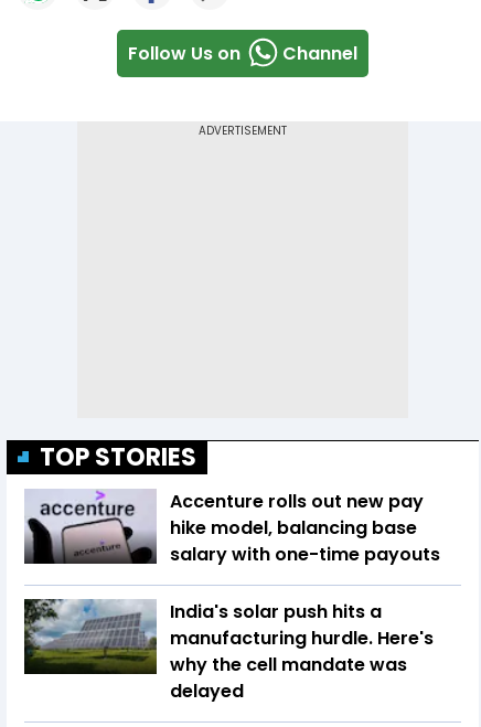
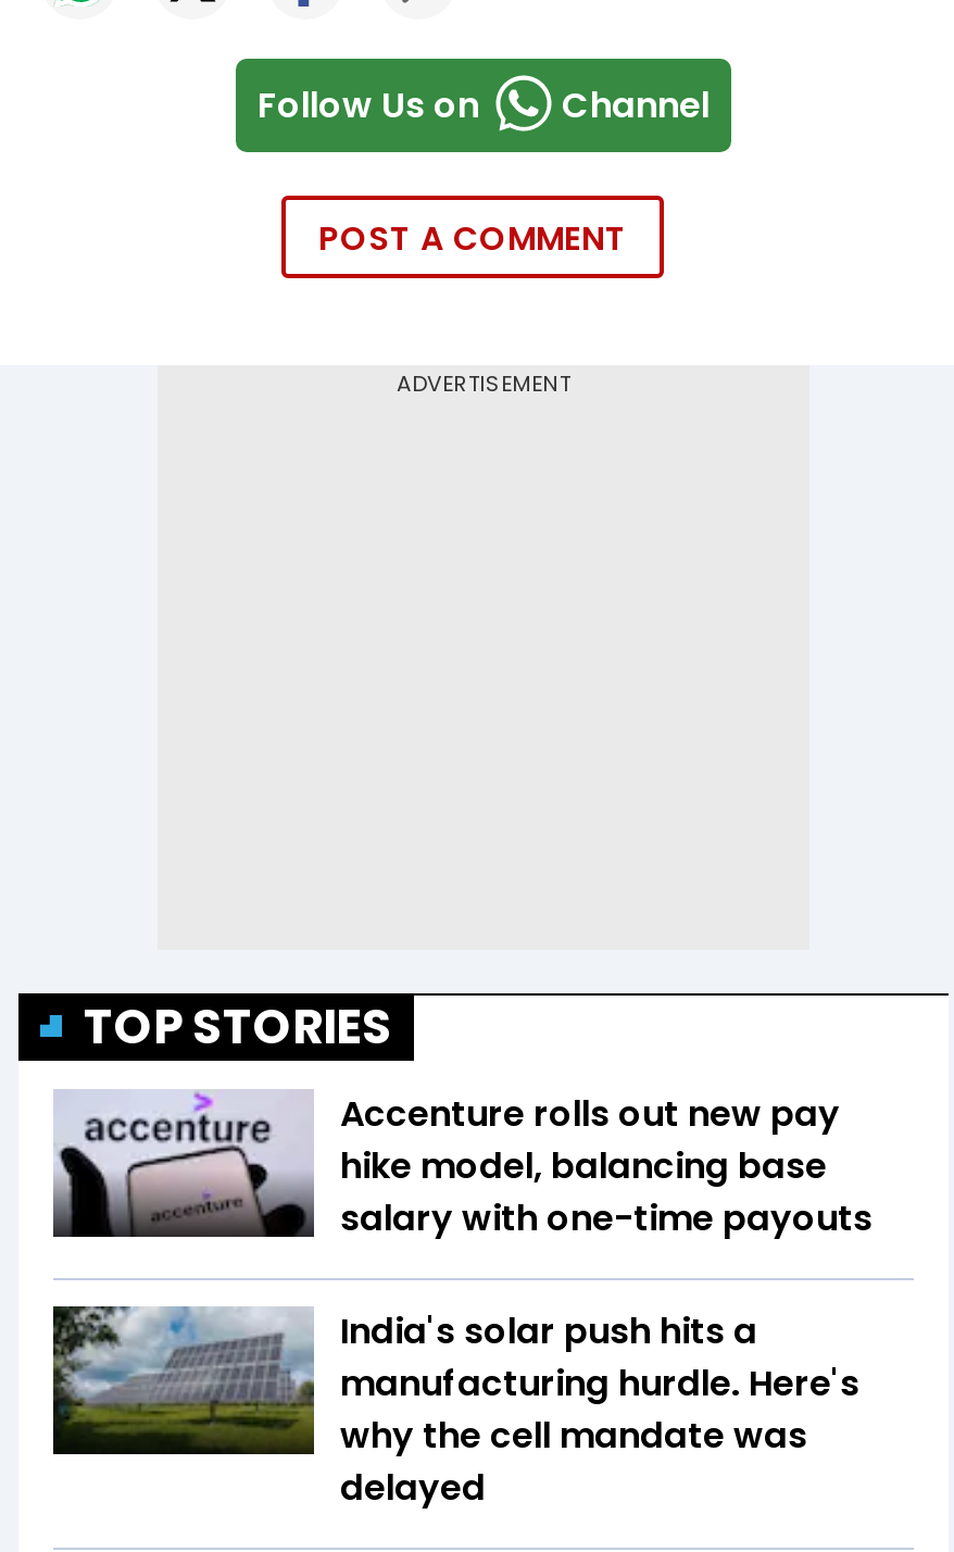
+ POST A COMMENT
